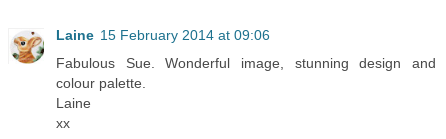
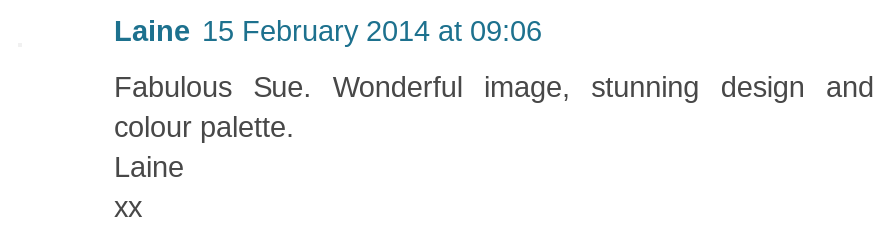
- [image]
